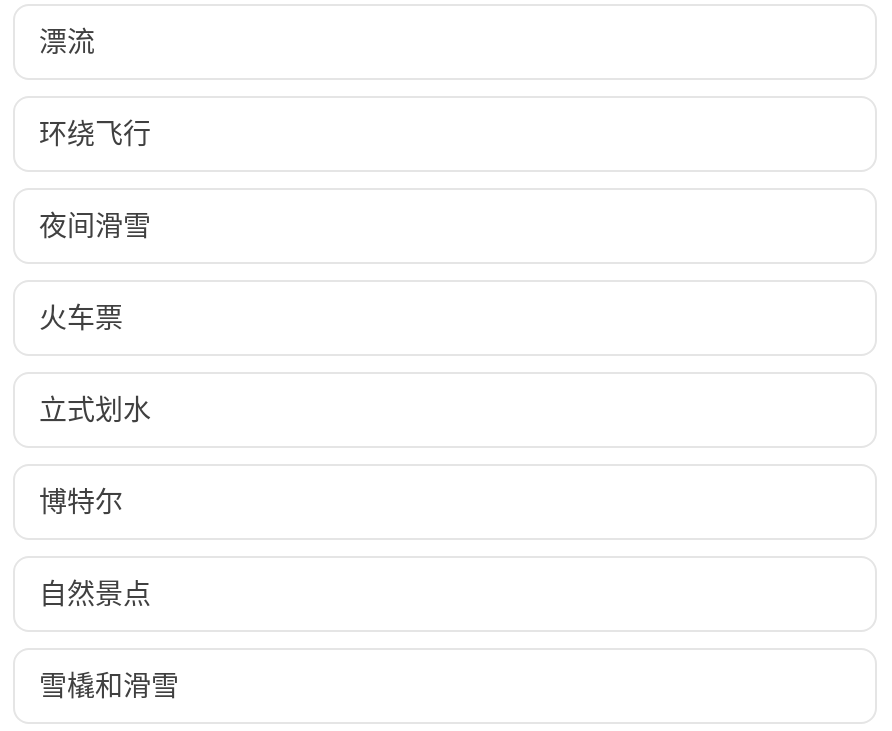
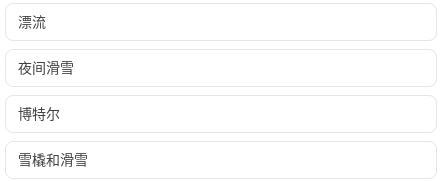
- 环绕飞行

- 火车票
- 立式划水

- 自然景点
